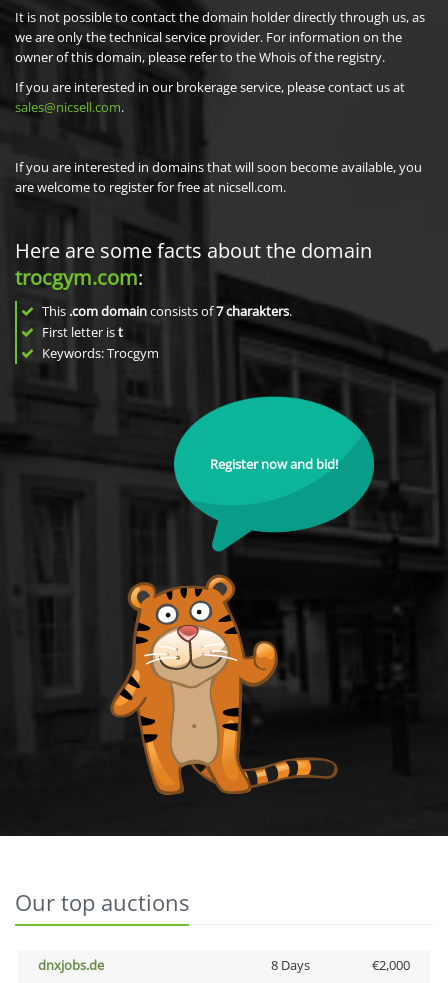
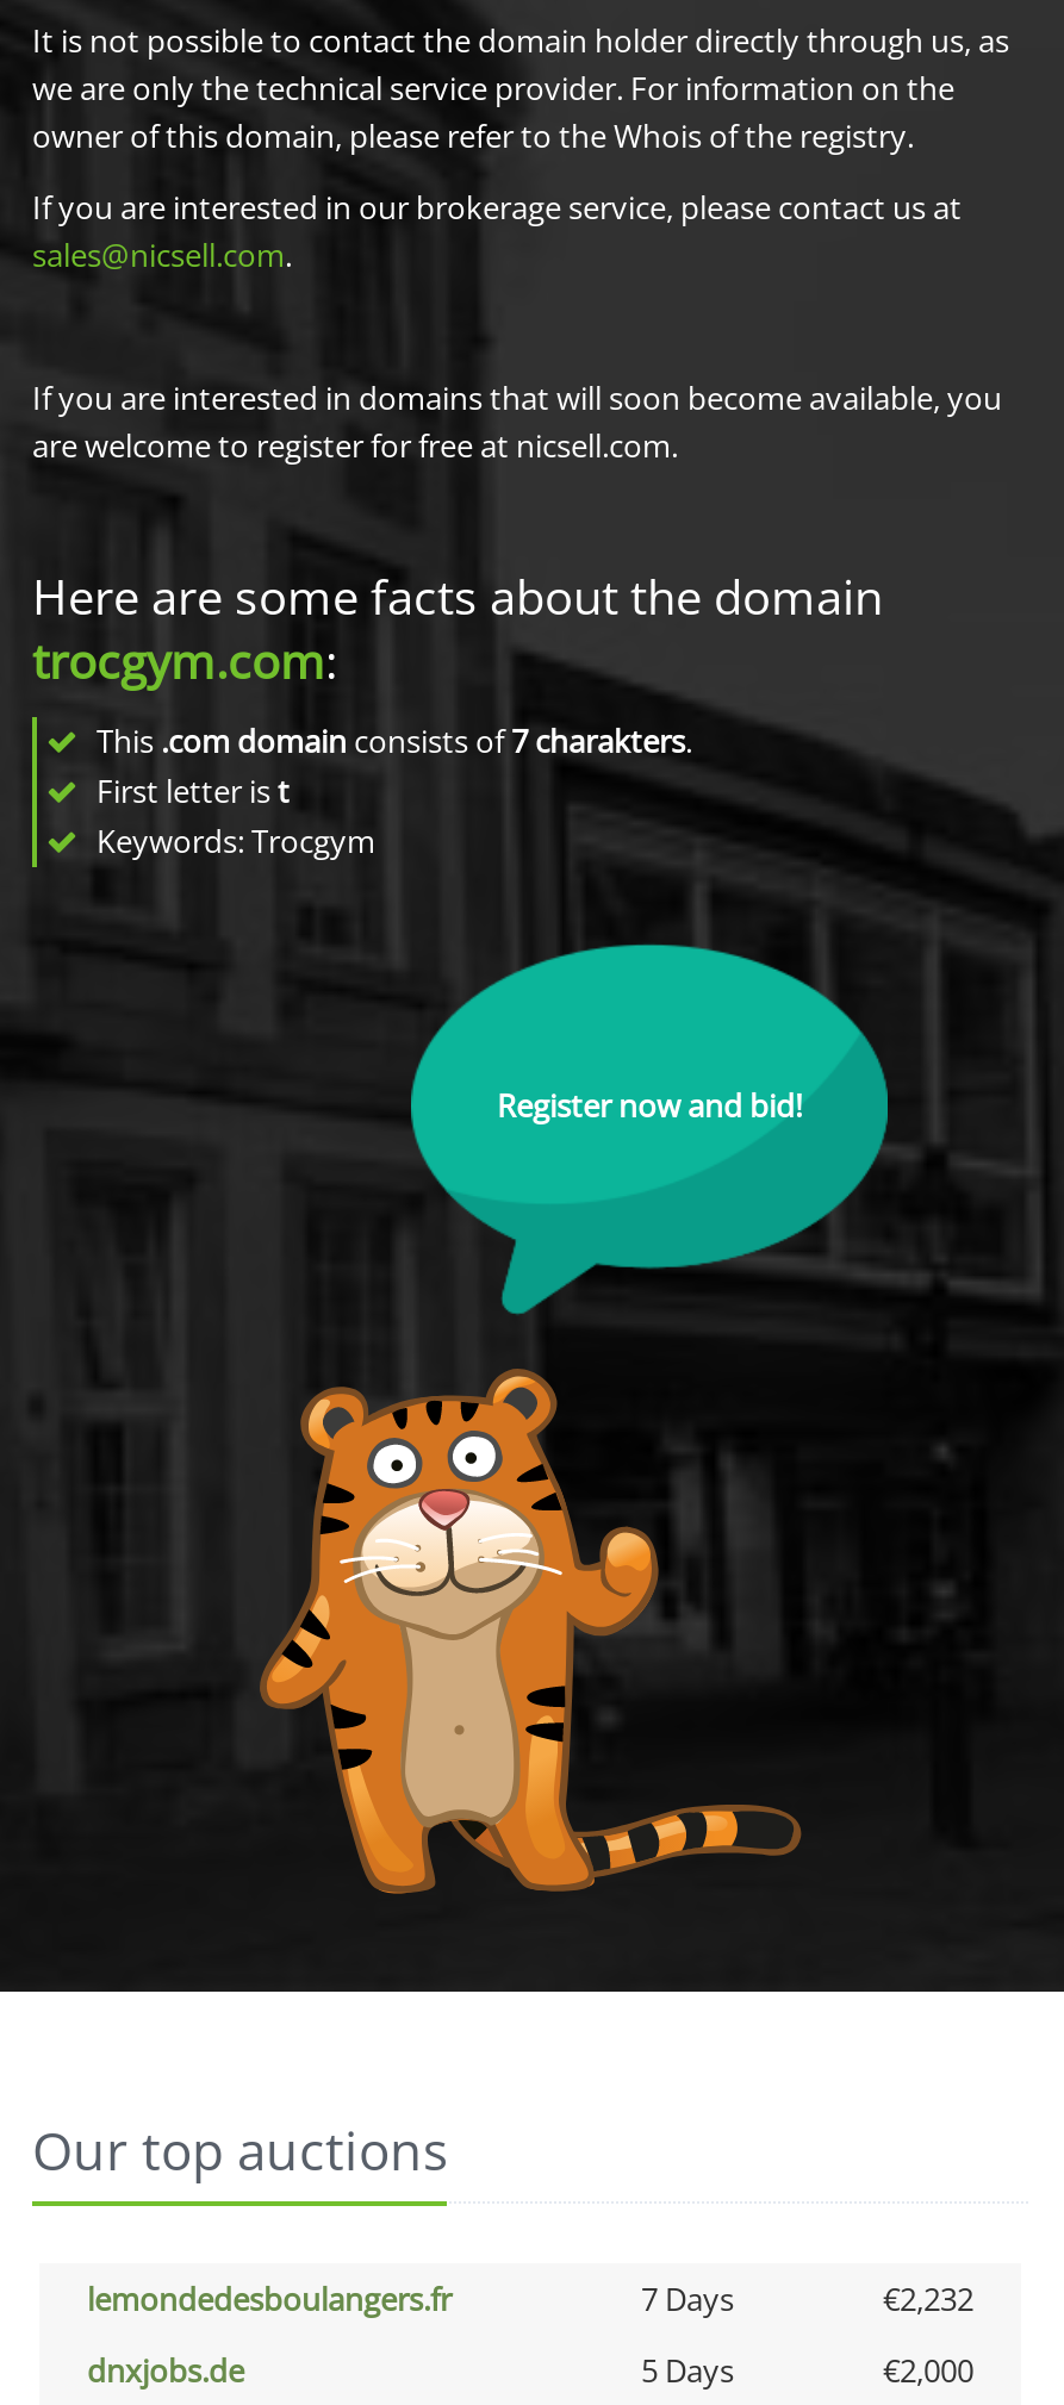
+ lemondedesboulangers.fr
+ 7 Days
+ €2,232

- 8 Days
+ 5 Days
